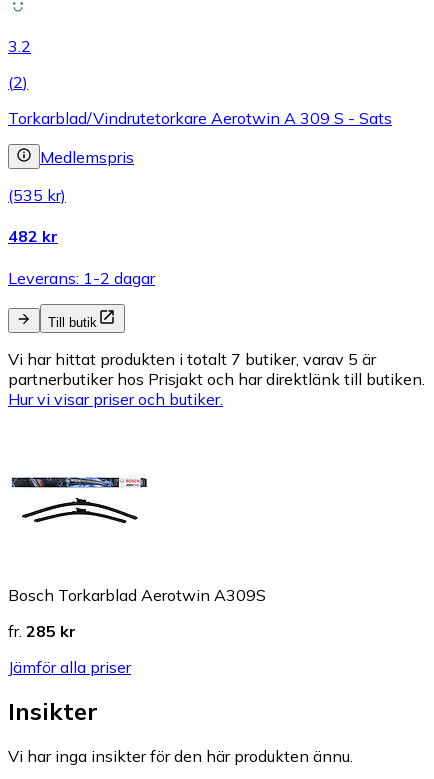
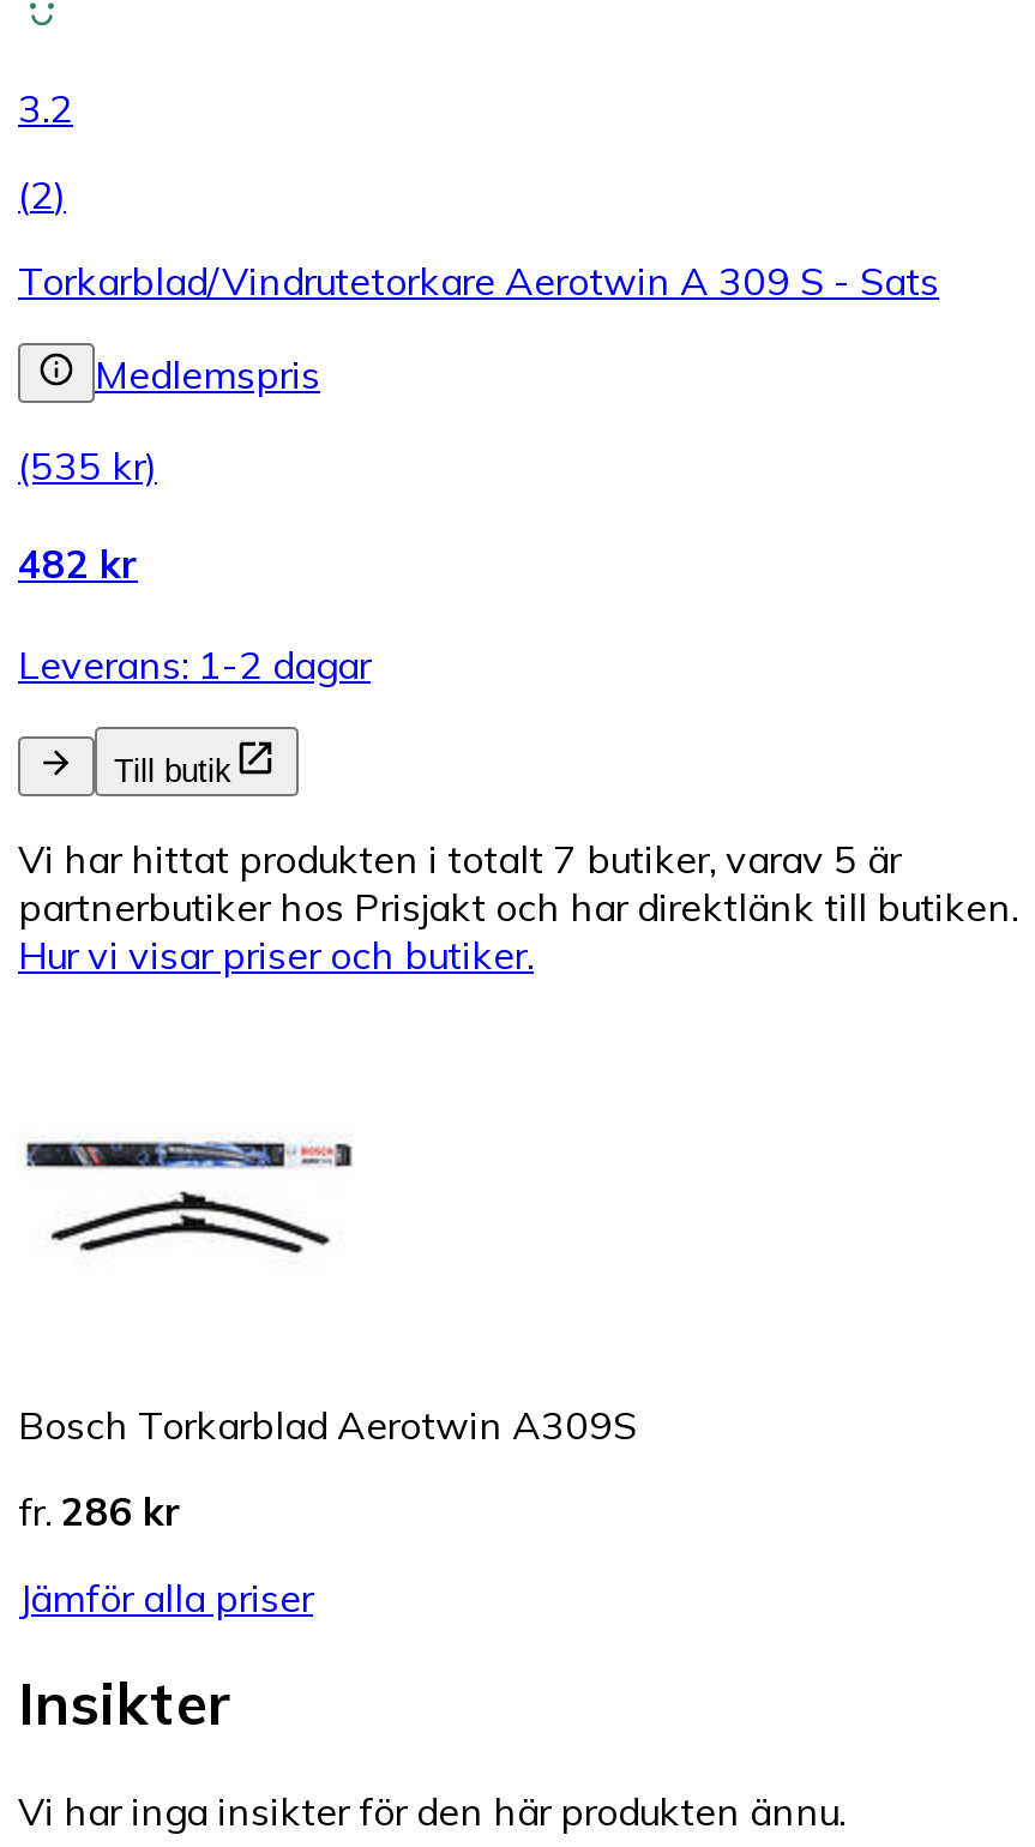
- fr. 285 kr
+ fr. 286 kr
